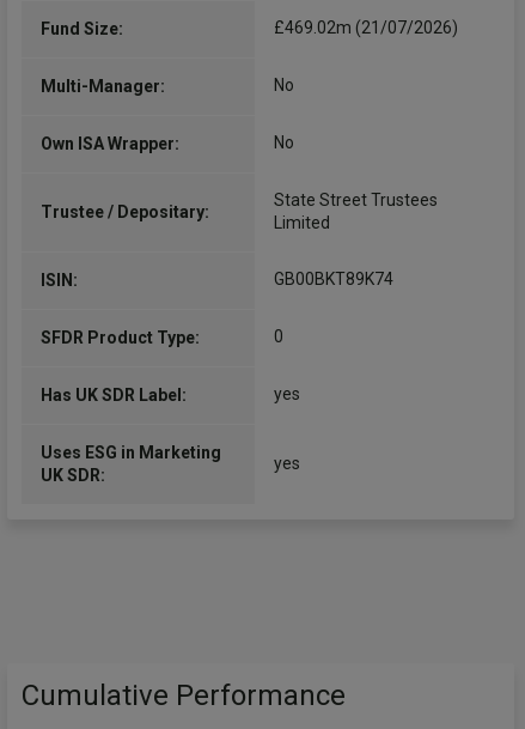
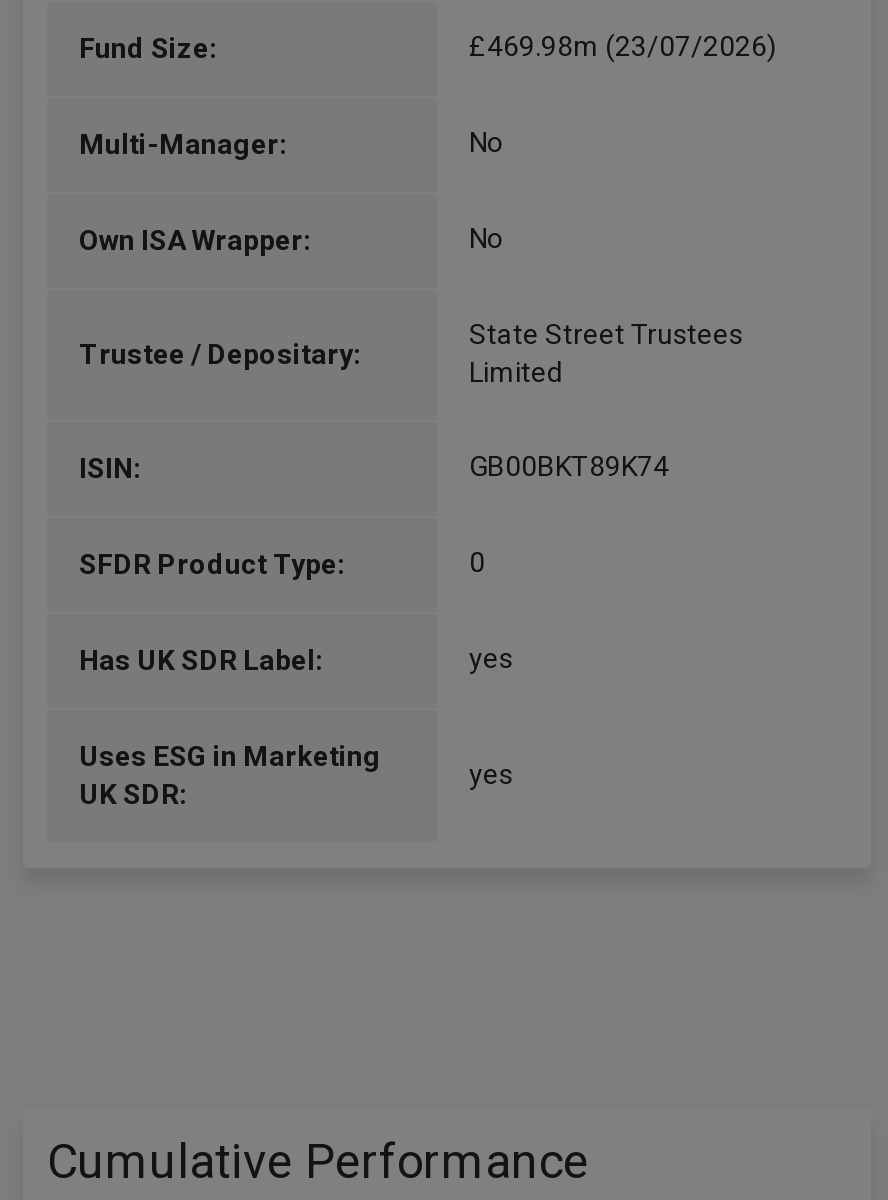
- £469.02m (21/07/2026)
+ £469.98m (23/07/2026)
